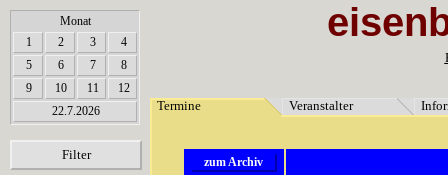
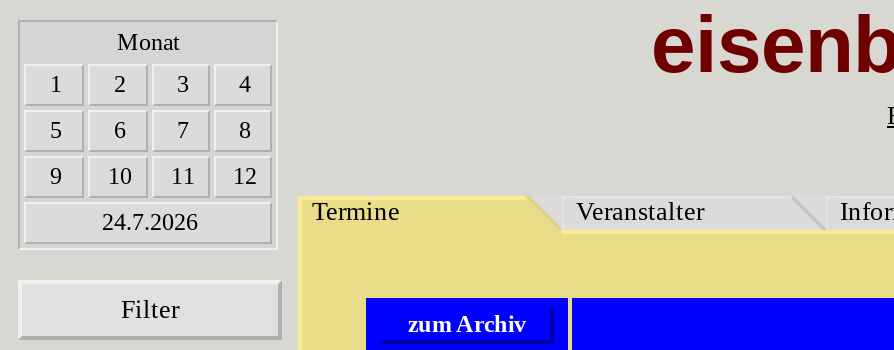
- 22.7.2026
+ 24.7.2026
